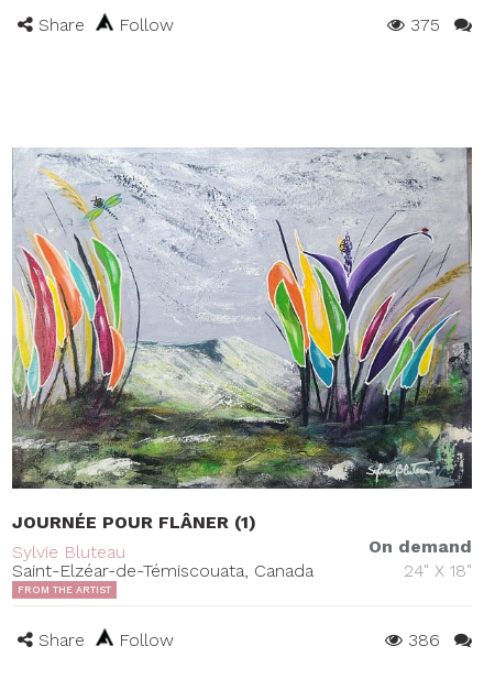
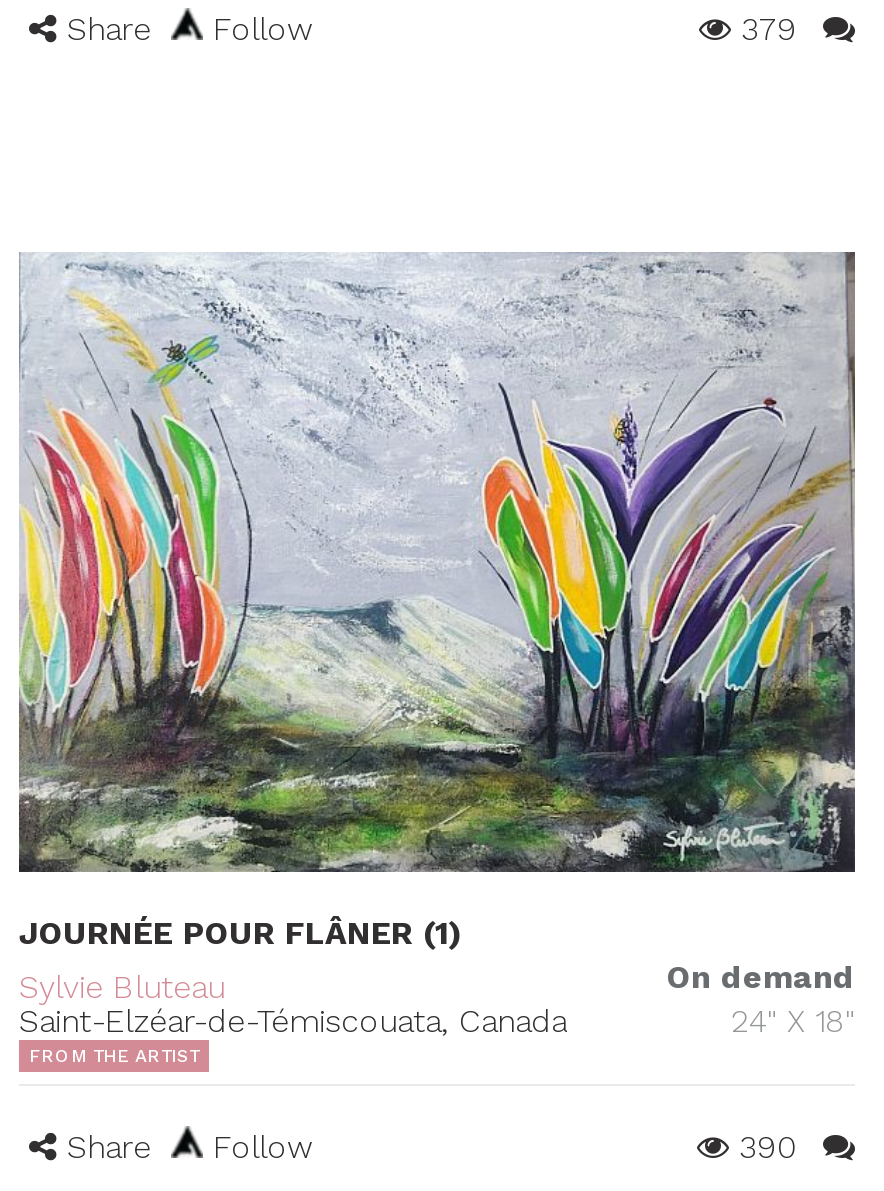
- 375
+ 379

- 386
+ 390
